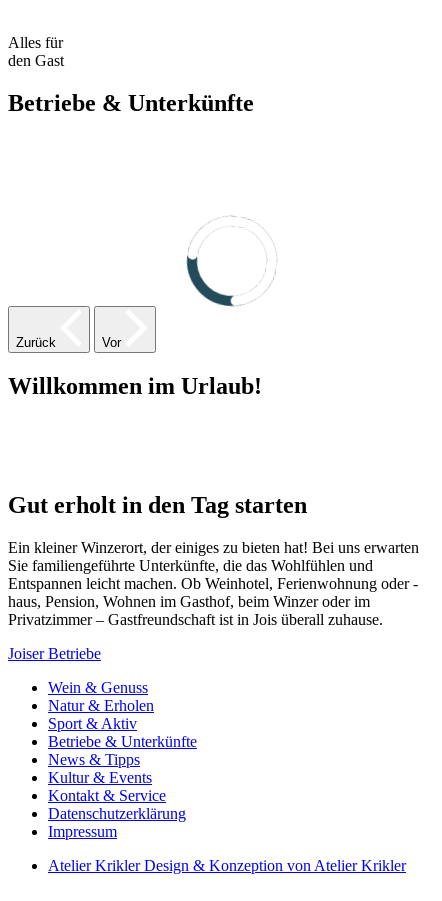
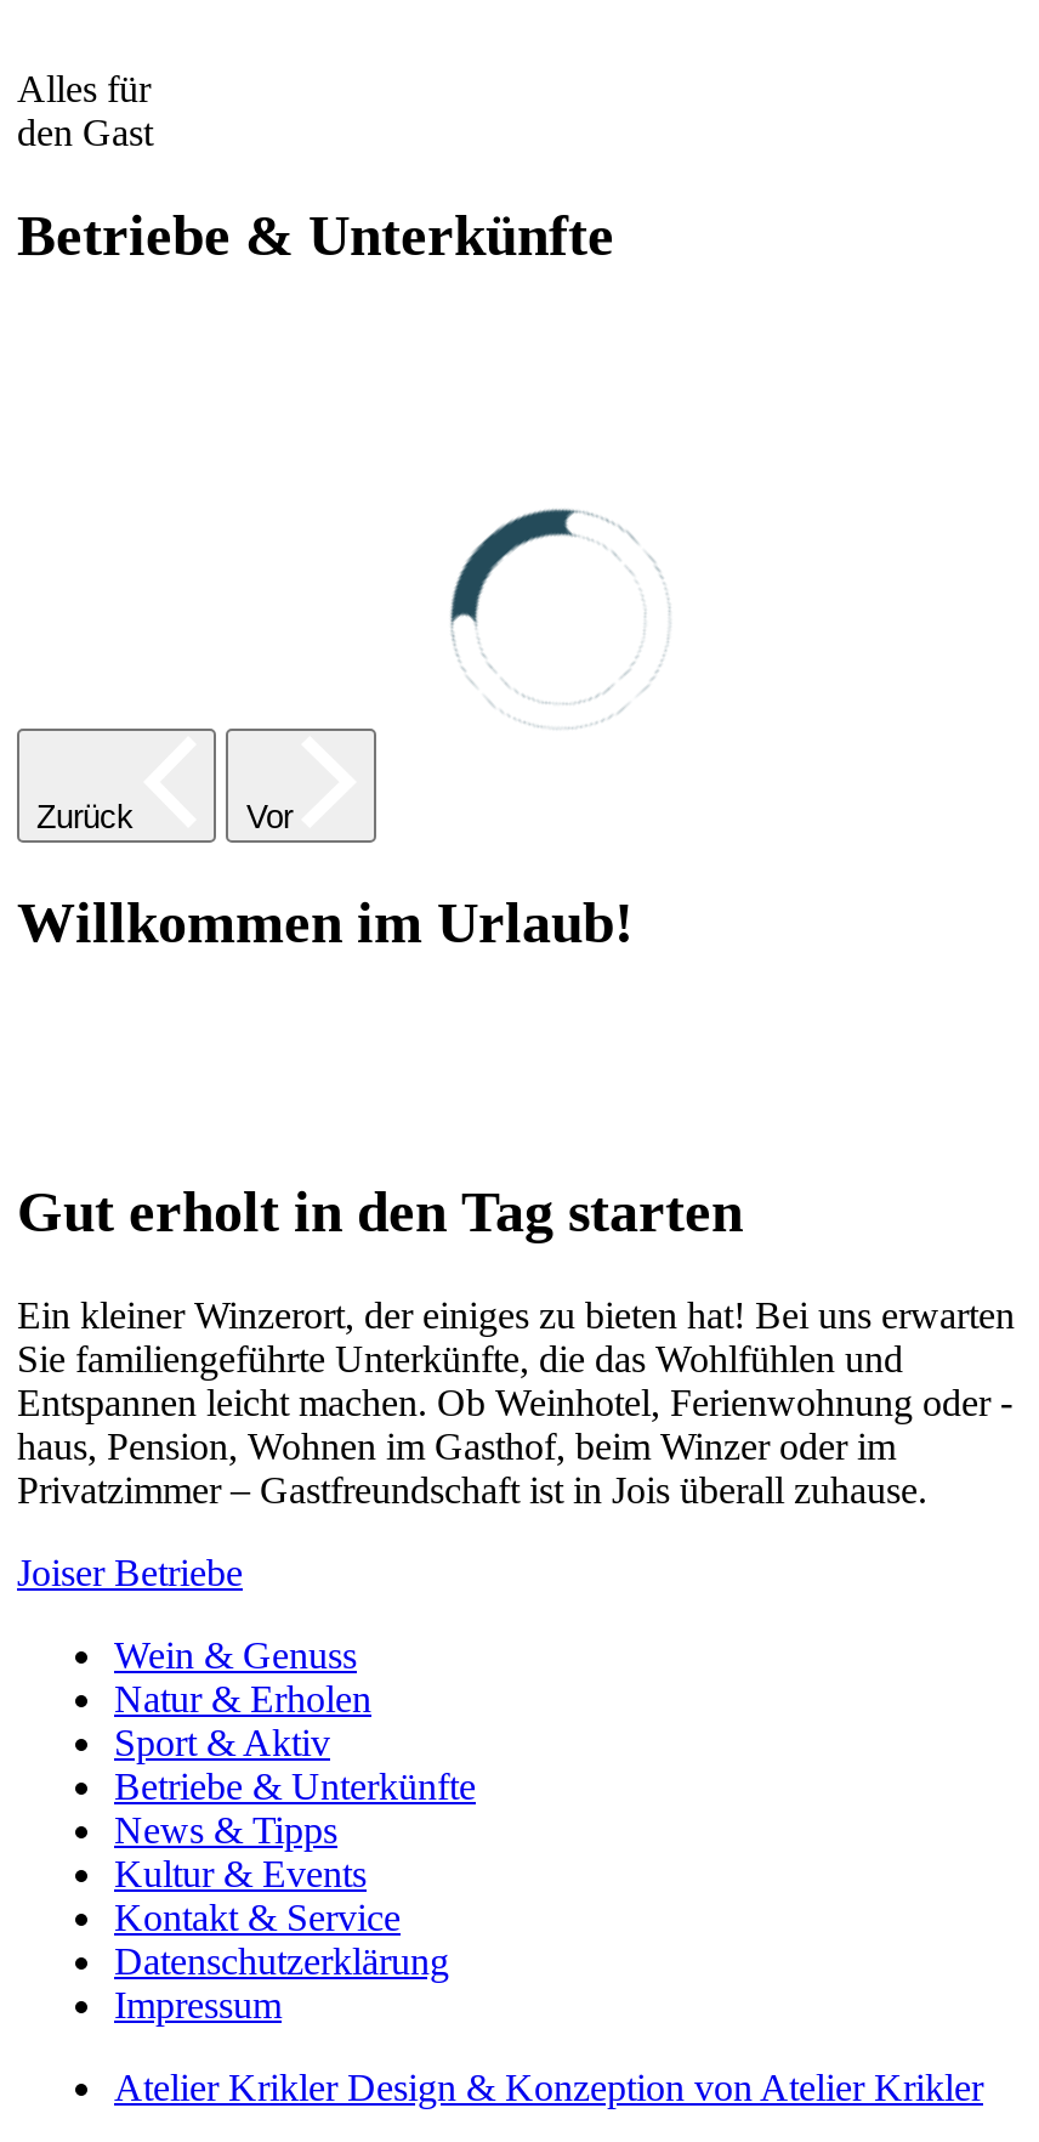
- [image]
+ [image]
